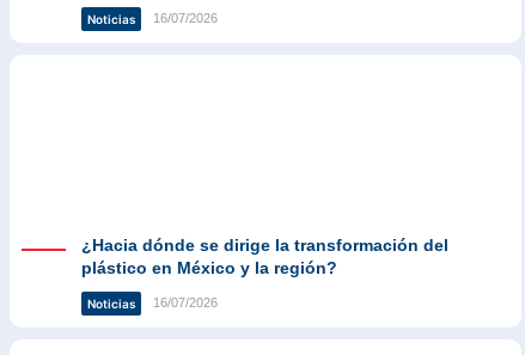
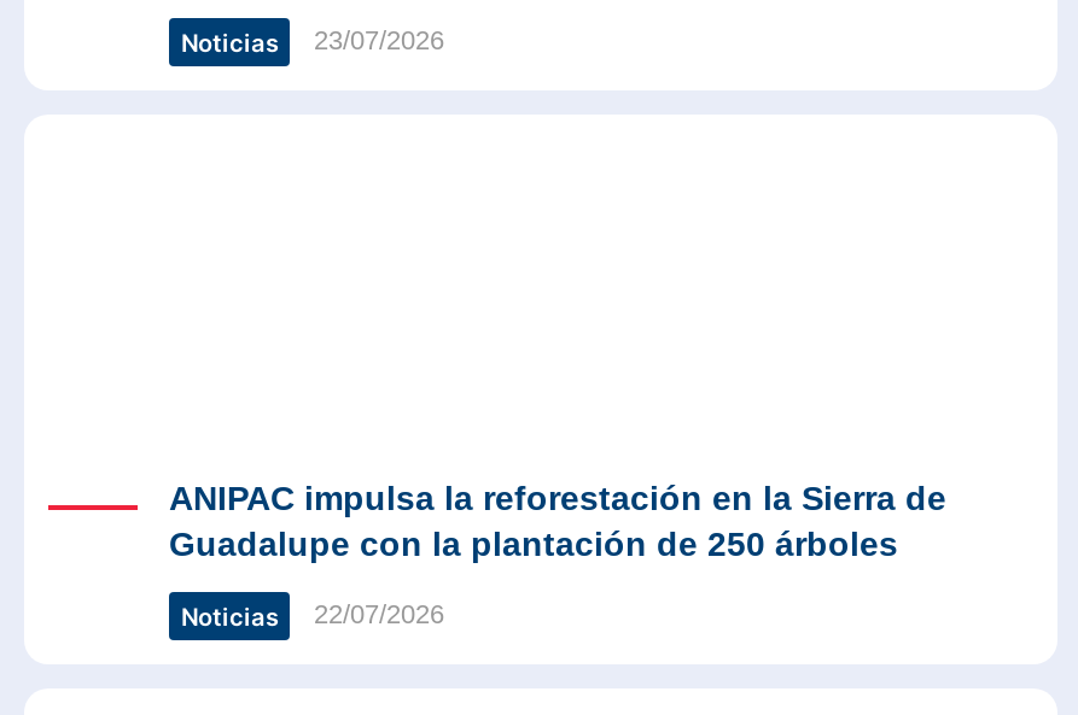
- Noticias 16/07/2026
+ Noticias 23/07/2026

- ¿Hacia dónde se dirige la transformación del
- plástico en México y la región?
+ ANIPAC impulsa la reforestación en la Sierra de
+ Guadalupe con la plantación de 250 árboles

- Noticias 16/07/2026
+ Noticias 22/07/2026
